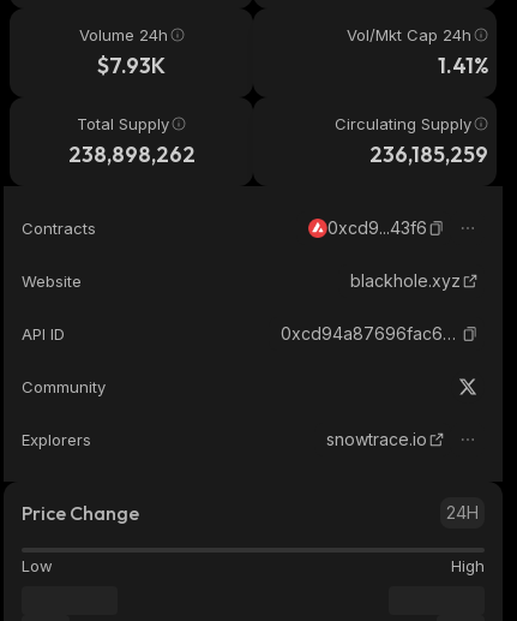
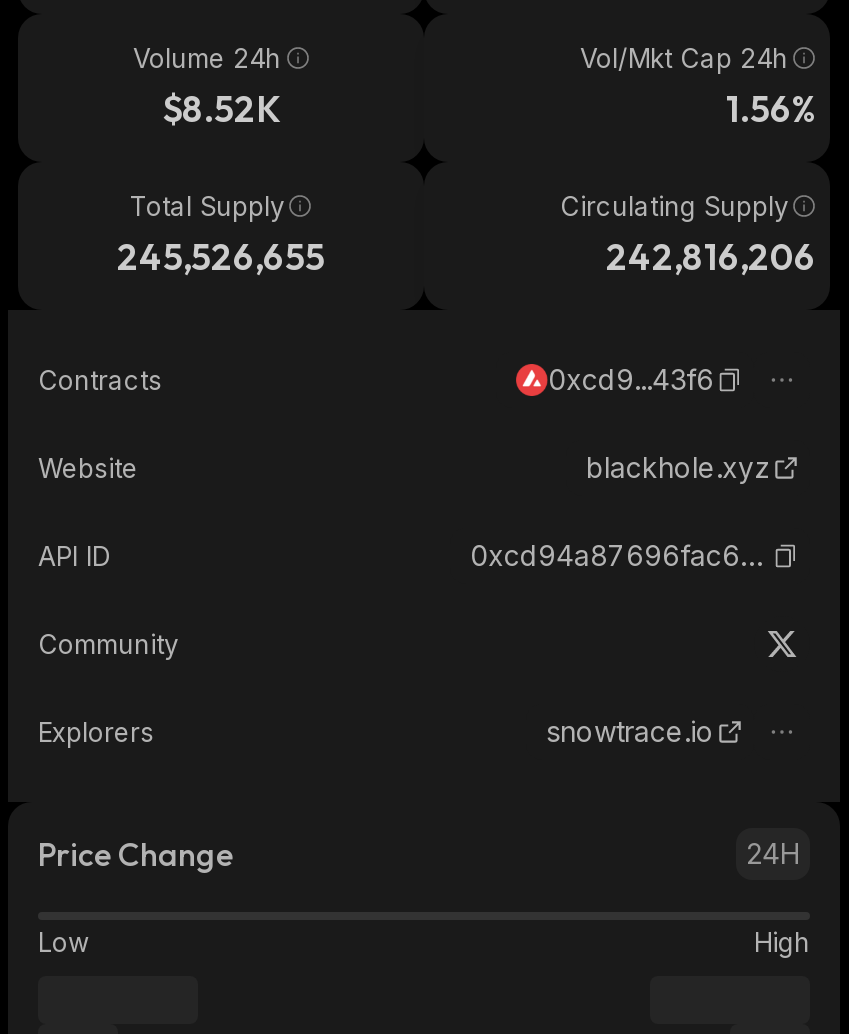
- $7.93K
+ $8.52K

- 1.41%
+ 1.56%

- 238,898,262
+ 245,526,655

- 236,185,259
+ 242,816,206
